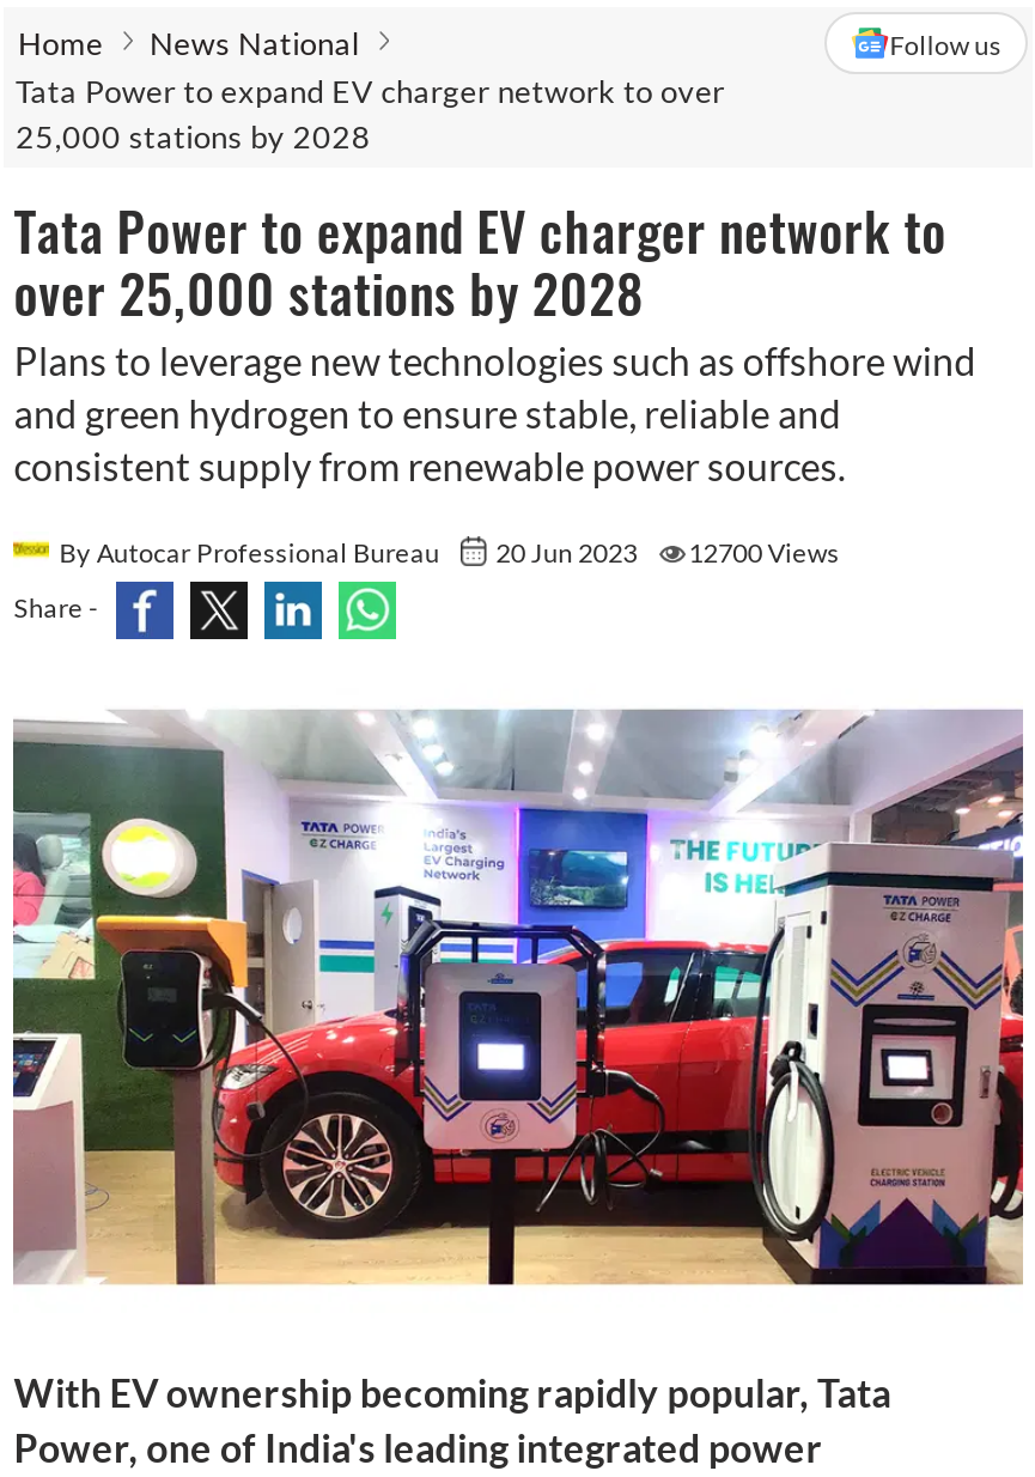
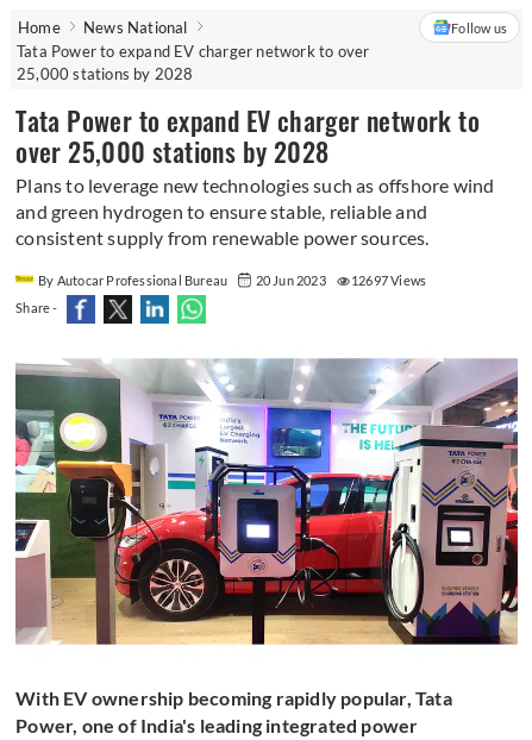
- By Autocar Professional Bureau 20 Jun 2023 12700 Views
+ By Autocar Professional Bureau 20 Jun 2023 12697 Views
